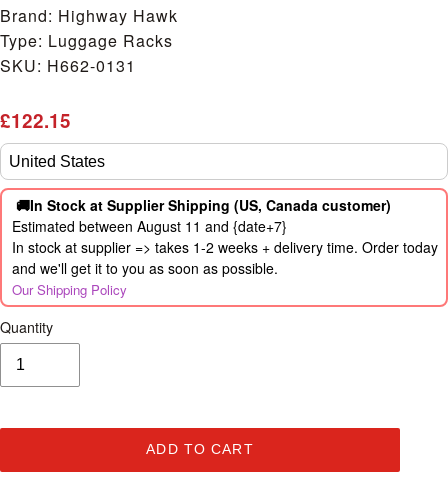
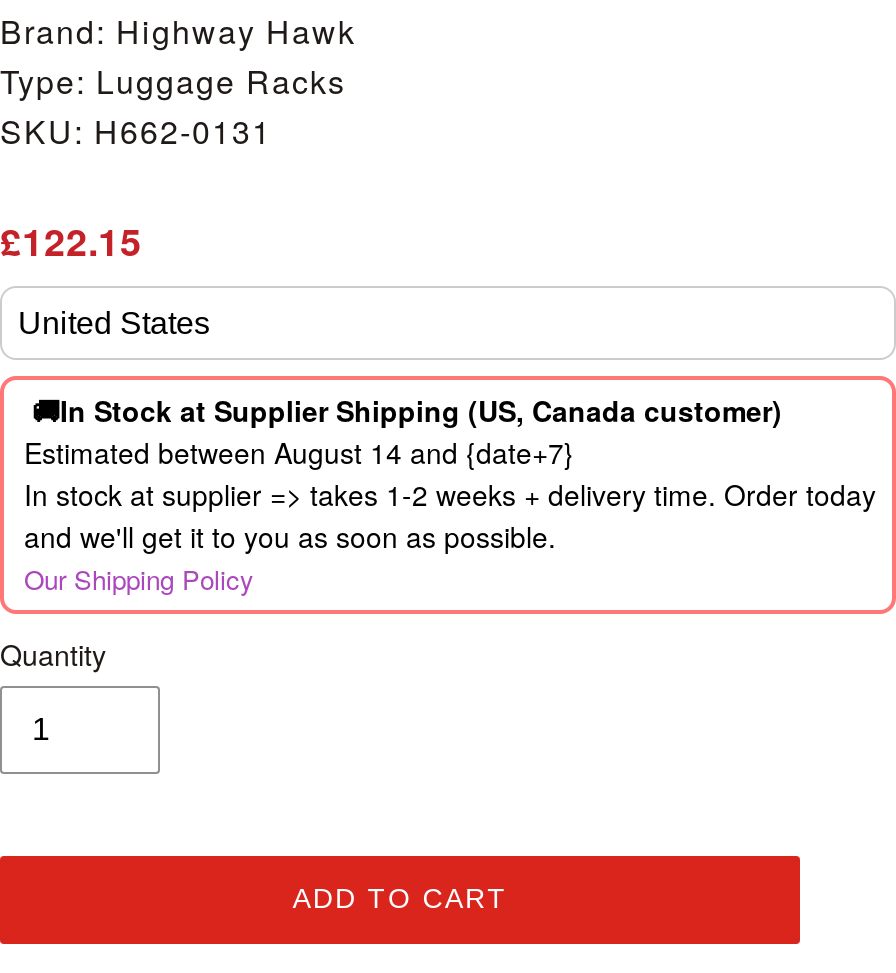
- Estimated between August 11 and {date+7}
+ Estimated between August 14 and {date+7}
